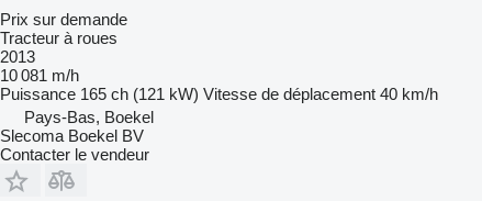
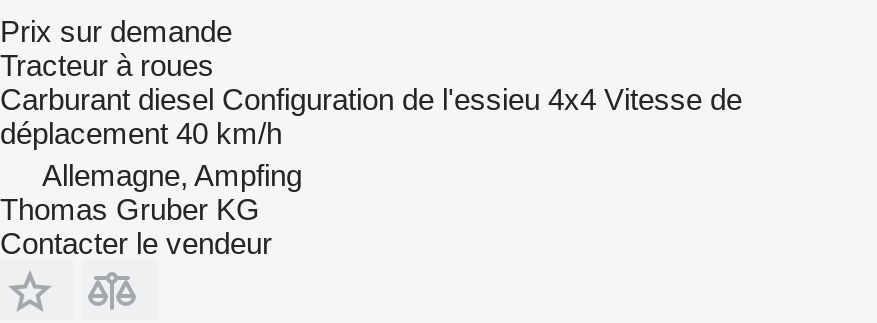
- 2013
- 10 081 m/h
- Puissance 165 ch (121 kW) Vitesse de déplacement 40 km/h
- Pays-Bas, Boekel
- Slecoma Boekel BV
+ Carburant diesel Configuration de l'essieu 4x4 Vitesse de
+ déplacement 40 km/h
+ Allemagne, Ampfing
+ Thomas Gruber KG
